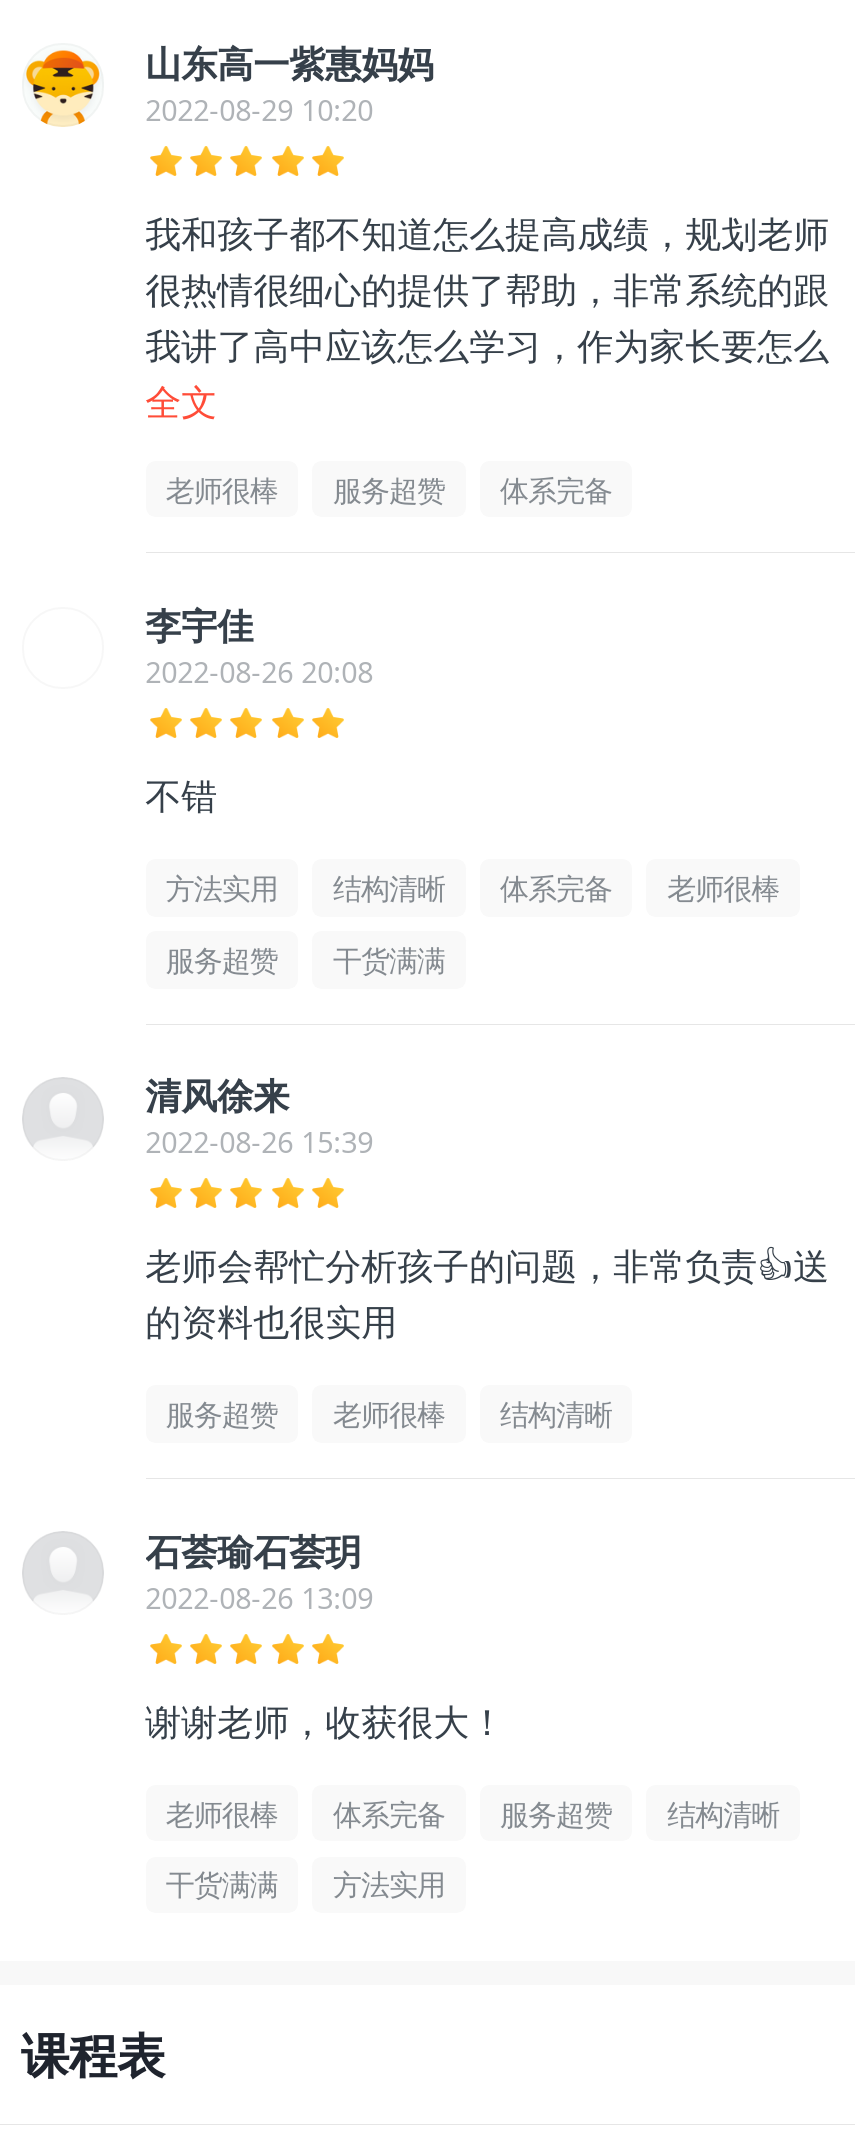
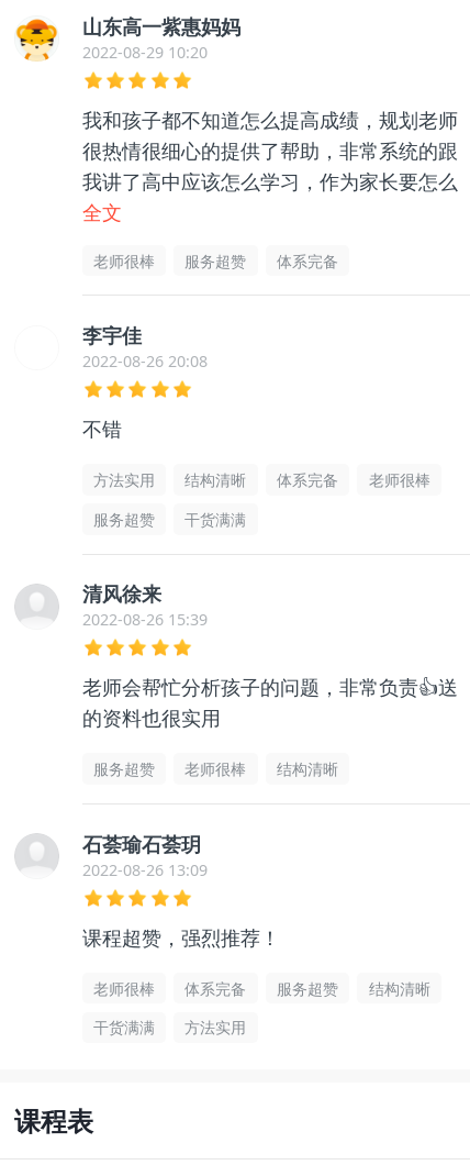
- 谢谢老师，收获很大！
+ 课程超赞，强烈推荐！
